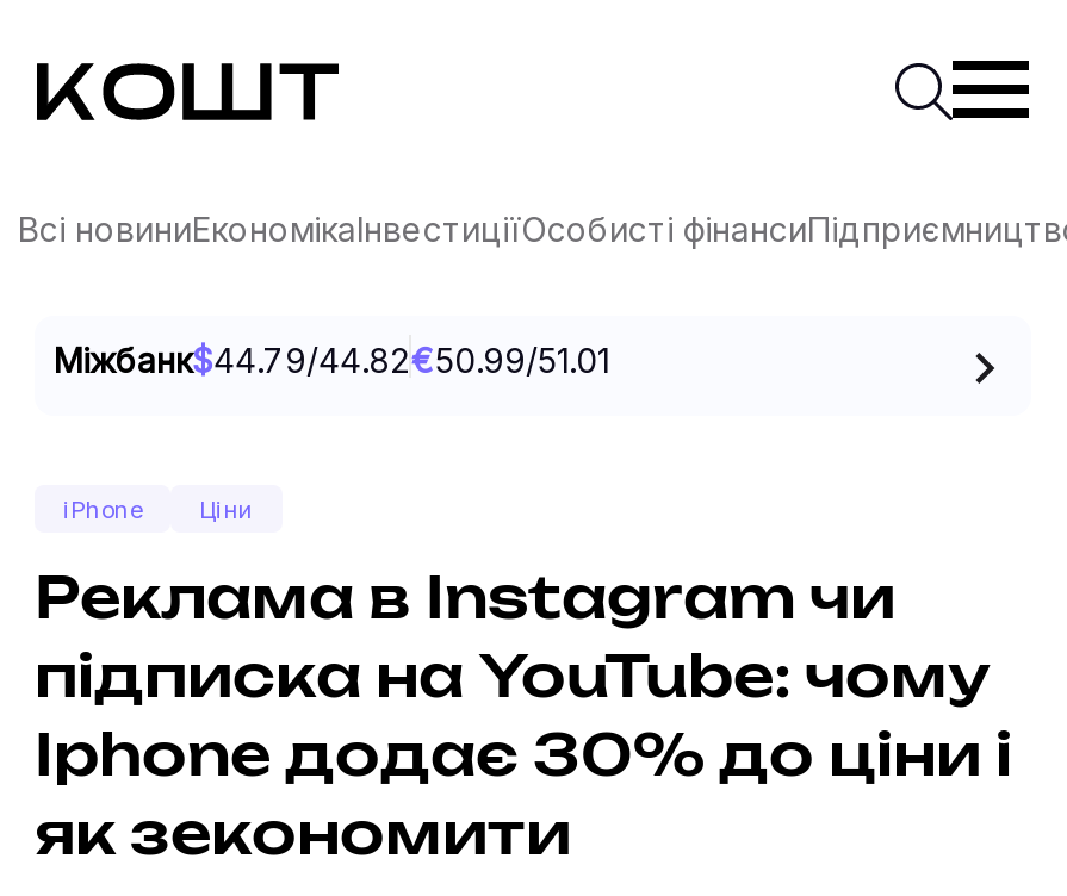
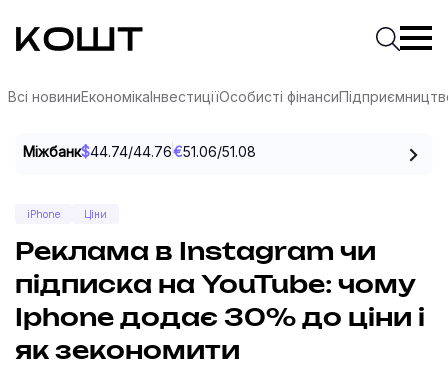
- Міжбанк$44.79/44.82€50.99/51.01
+ Міжбанк$44.74/44.76€51.06/51.08
